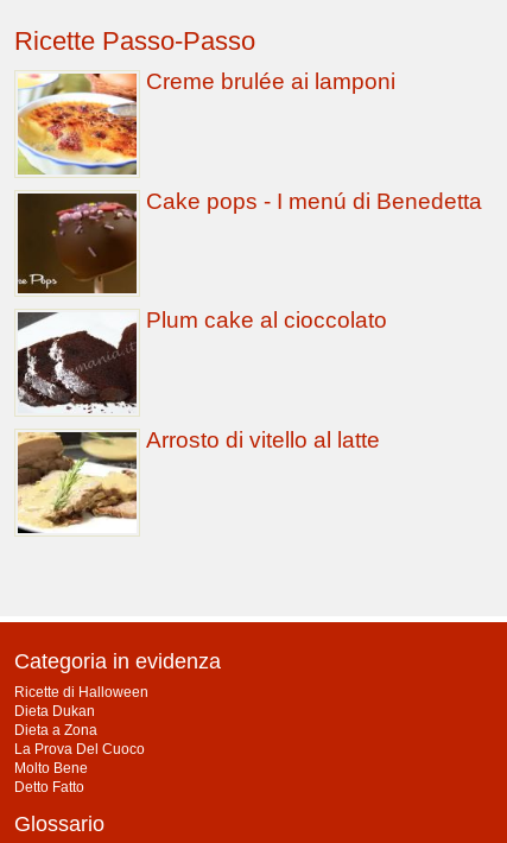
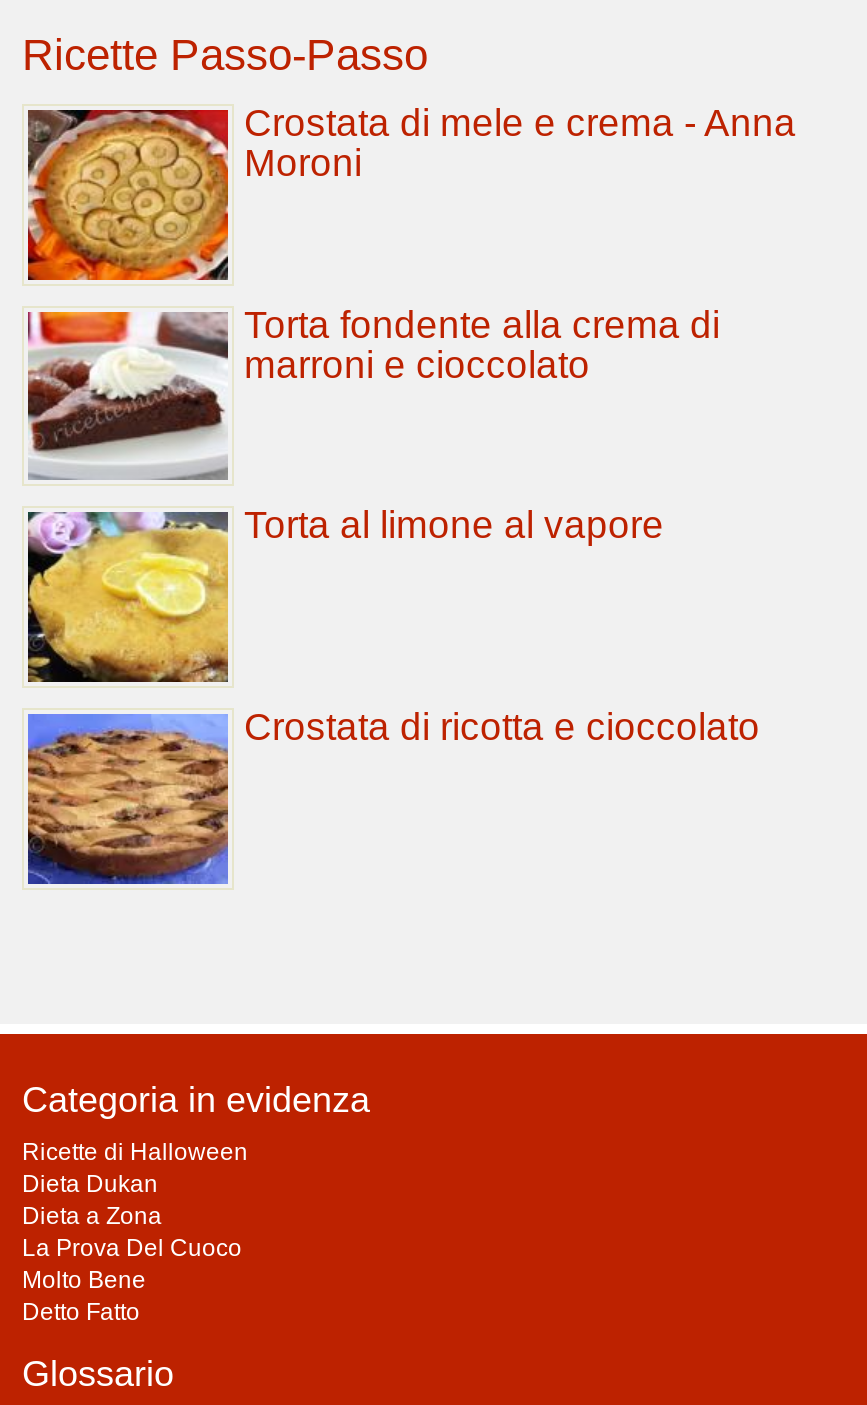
- [image]
- Creme brulée ai lamponi
+ [image]
+ Crostata di mele e crema - Anna
+ Moroni

- [image]
- Cake pops - I menú di Benedetta
+ [image]
+ Torta fondente alla crema di
+ marroni e cioccolato

- [image]
- Plum cake al cioccolato
+ [image]
+ Torta al limone al vapore

- [image]
- Arrosto di vitello al latte
+ [image]
+ Crostata di ricotta e cioccolato
